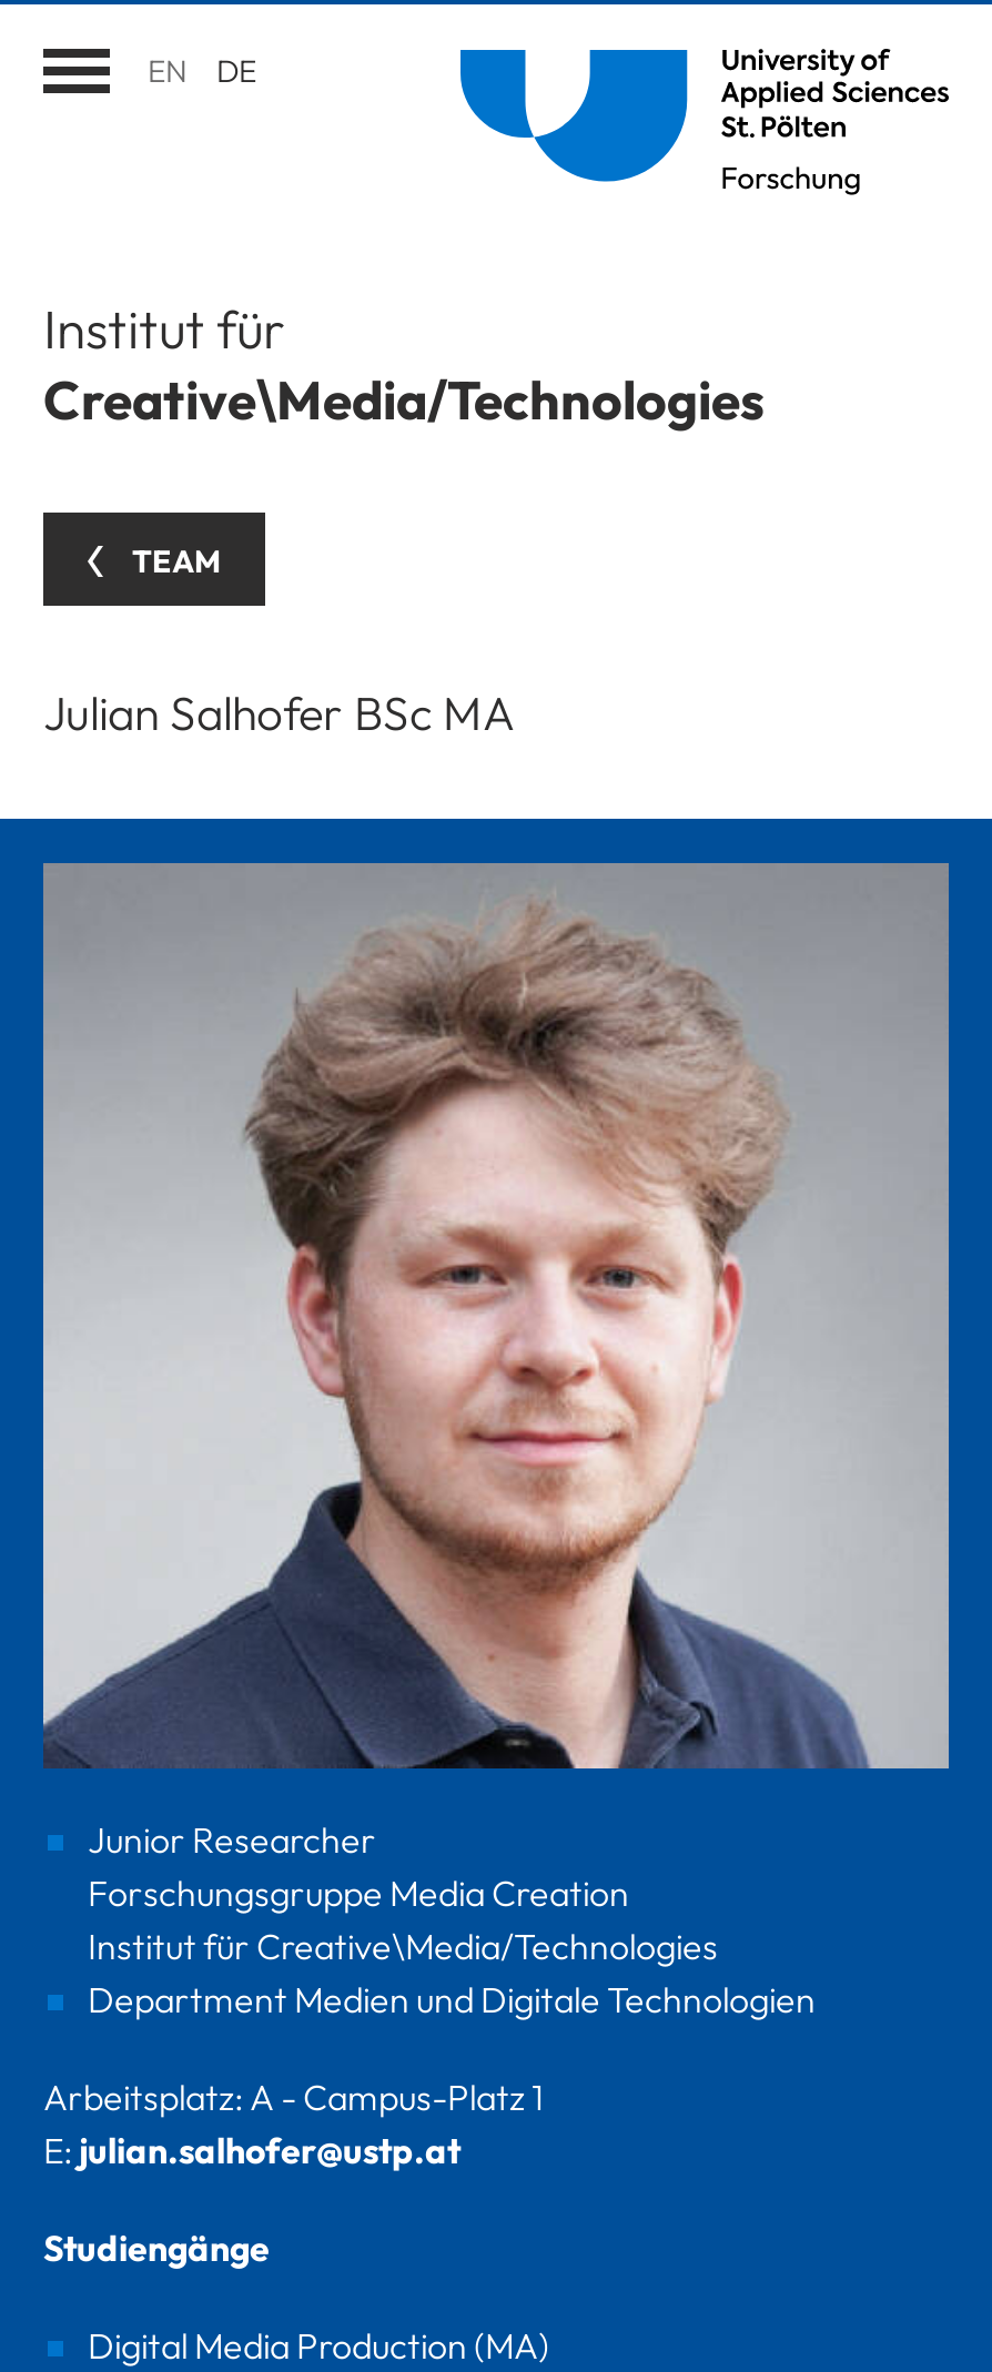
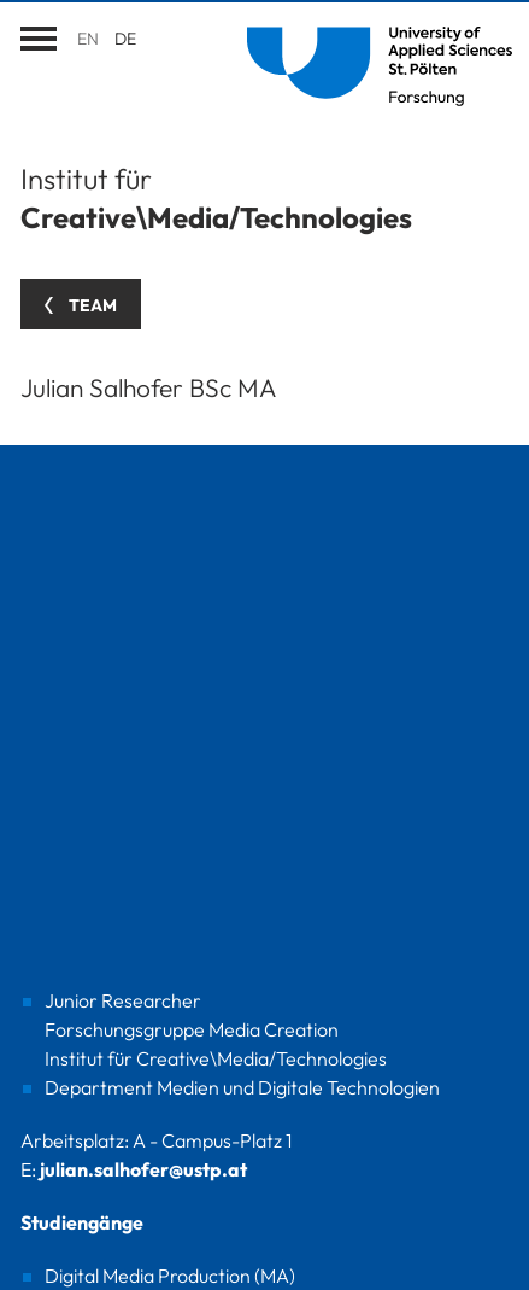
- [image]
